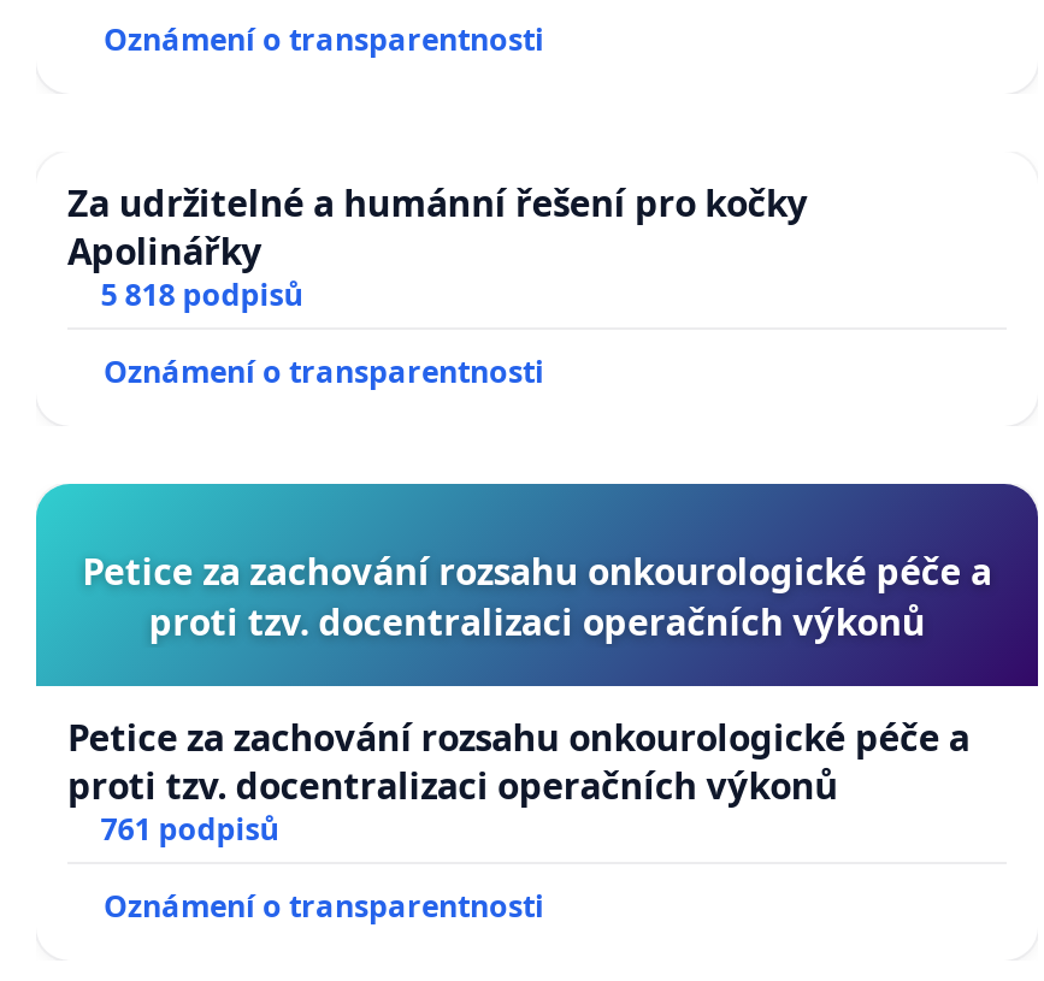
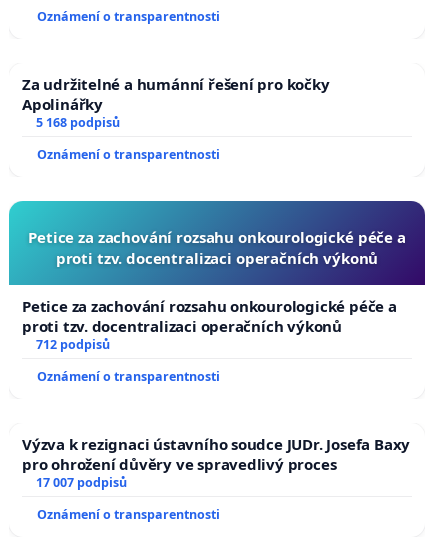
- 5 818 podpisů
+ 5 168 podpisů

- 761 podpisů
+ 712 podpisů
+ Oznámení o transparentnosti
+ Výzva k rezignaci ústavního soudce JUDr. Josefa Baxy
+ pro ohrožení důvěry ve spravedlivý proces
+ 17 007 podpisů
